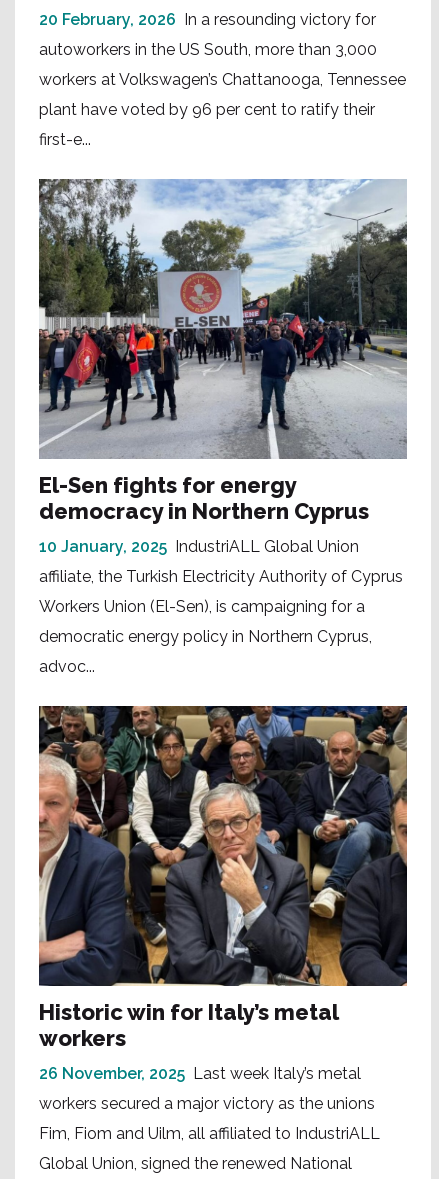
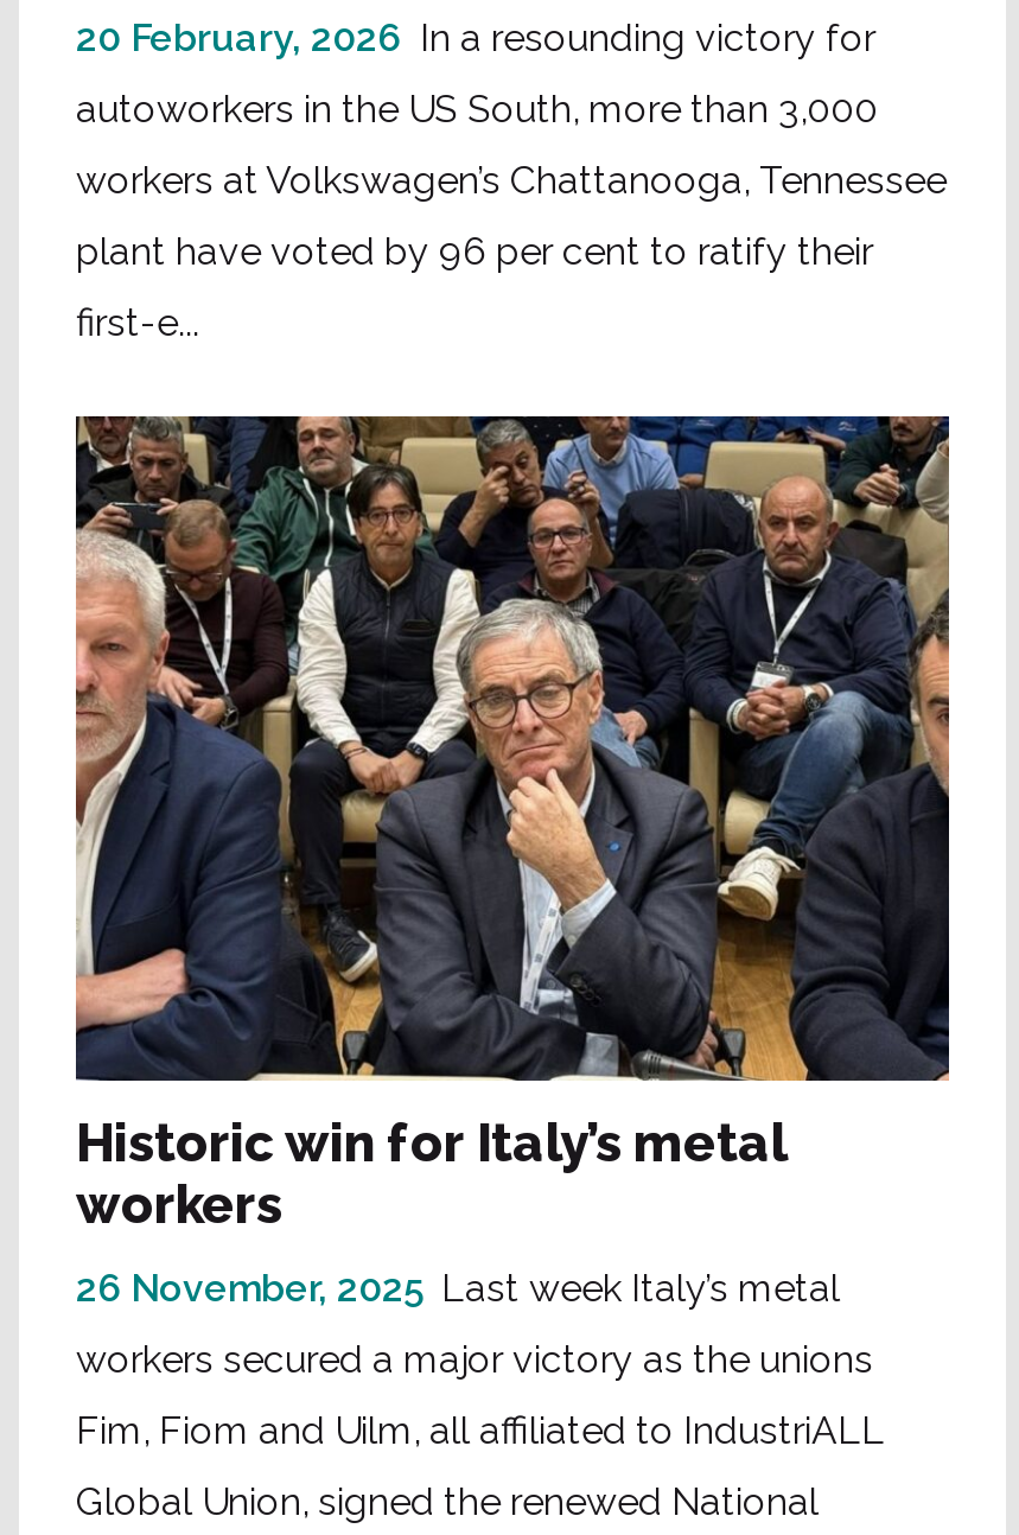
- [image]
- El-Sen fights for energy
- democracy in Northern Cyprus
- 10 January, 2025 IndustriALL Global Union
- affiliate, the Turkish Electricity Authority of Cyprus
- Workers Union (El-Sen), is campaigning for a
- democratic energy policy in Northern Cyprus,
- advoc...
